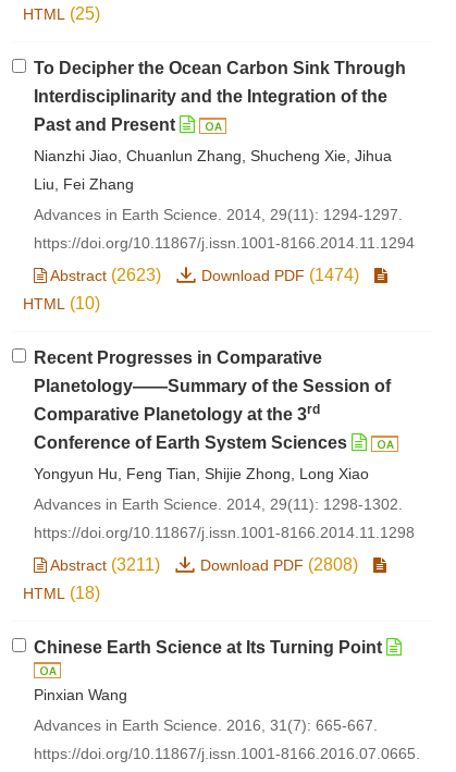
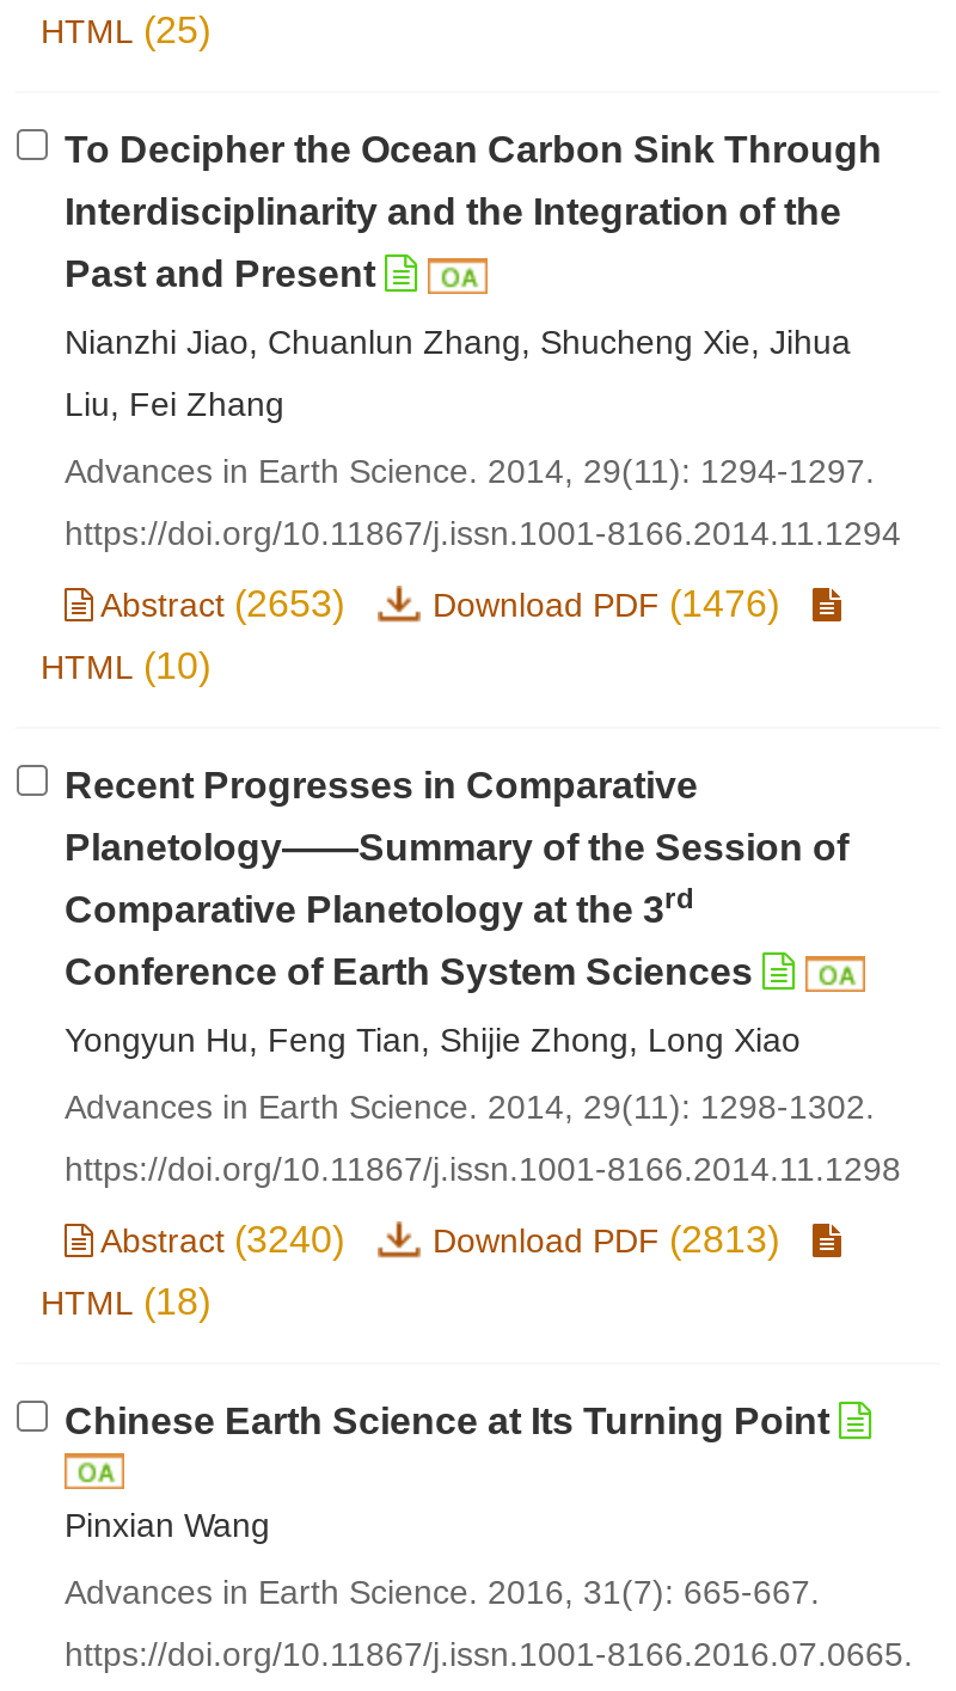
- Abstract (2623)
+ Abstract (2653)

- Download PDF (1474)
+ Download PDF (1476)

- Abstract (3211)
+ Abstract (3240)

- Download PDF (2808)
+ Download PDF (2813)
